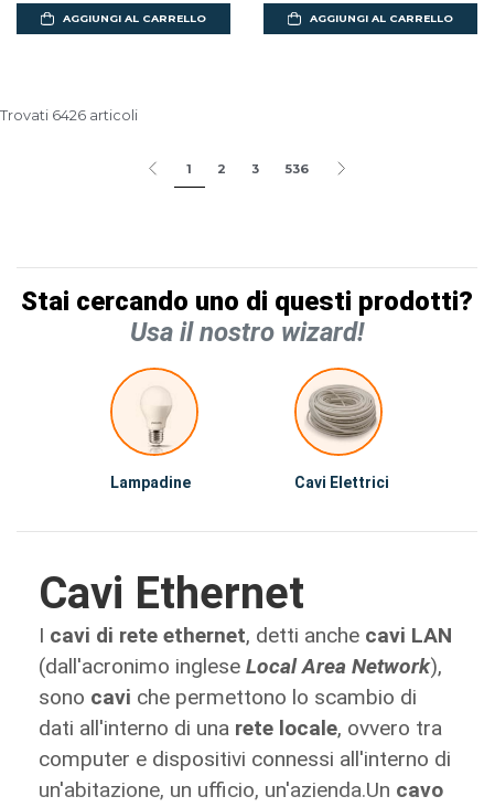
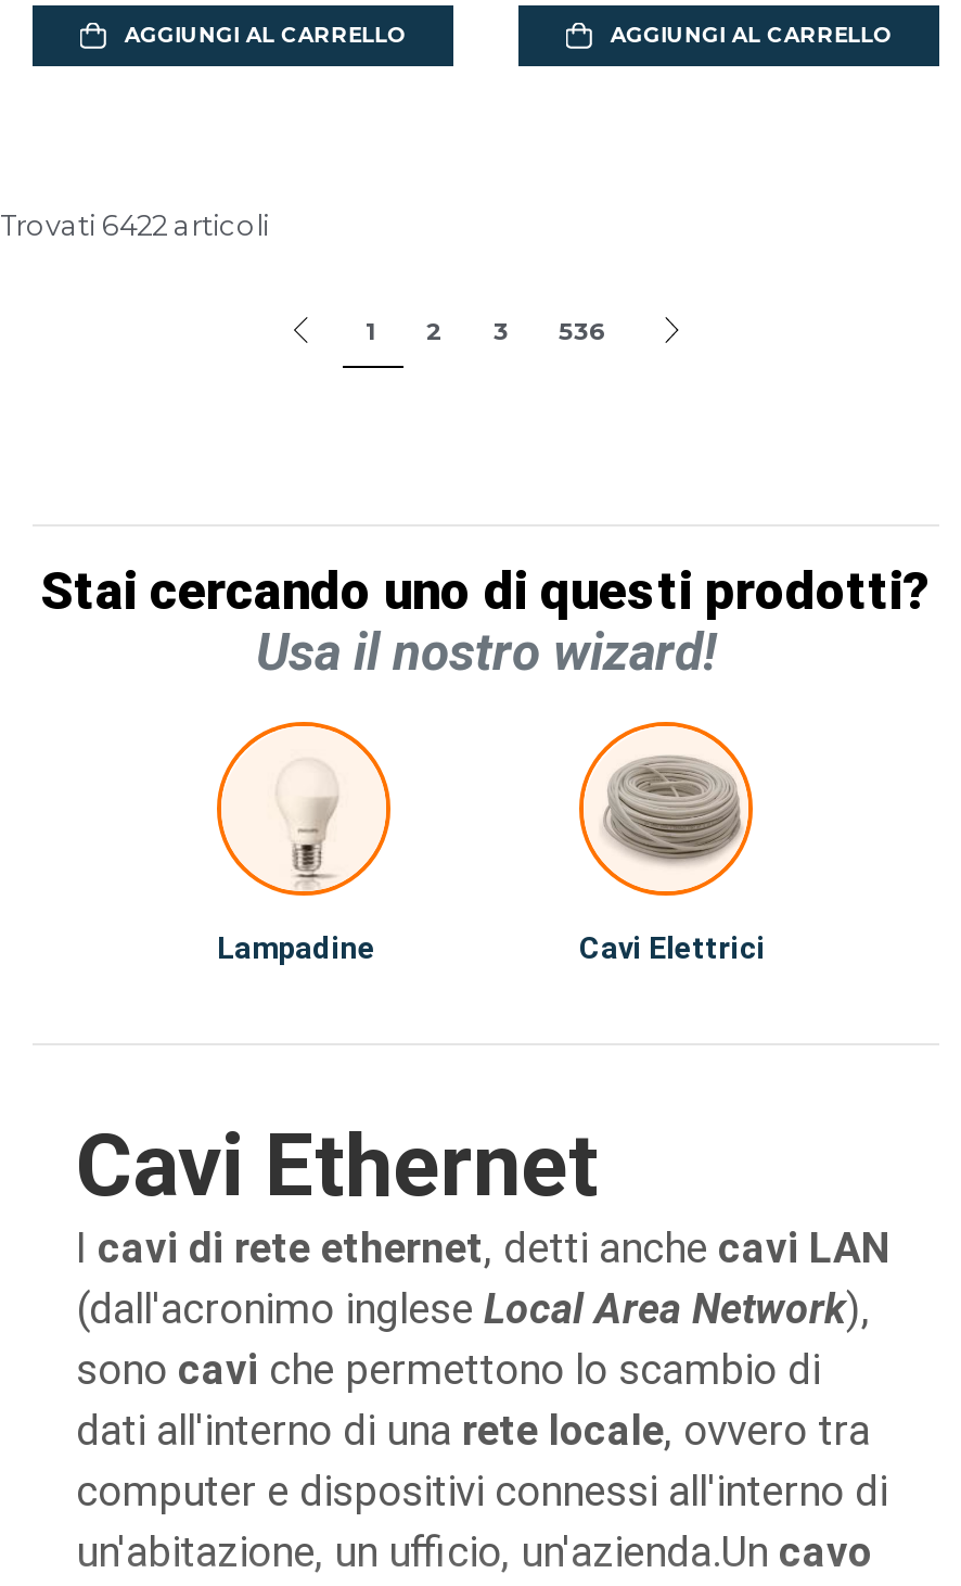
- Trovati 6426 articoli
+ Trovati 6422 articoli
